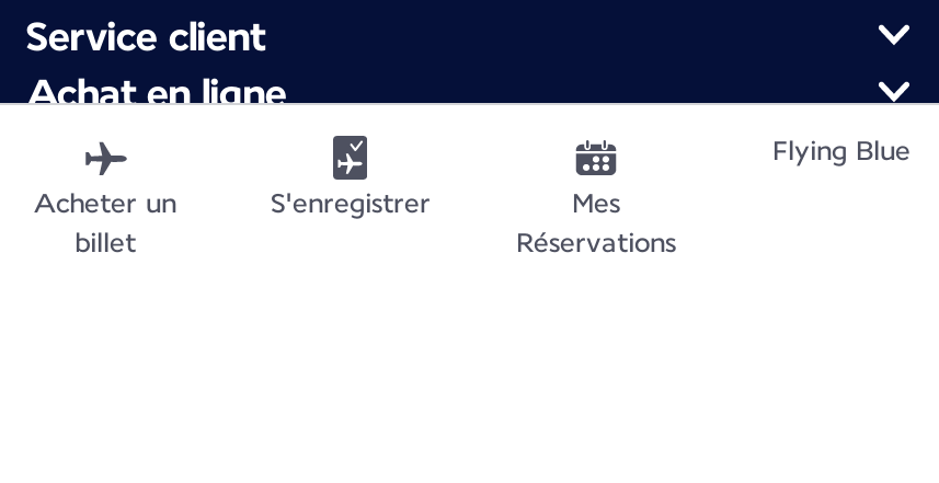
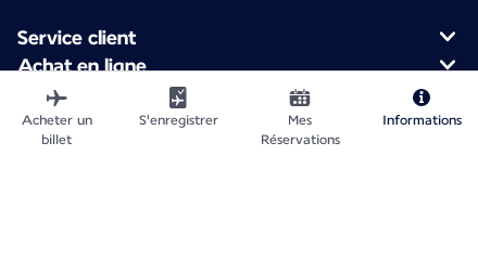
- Flying Blue
+ Informations
